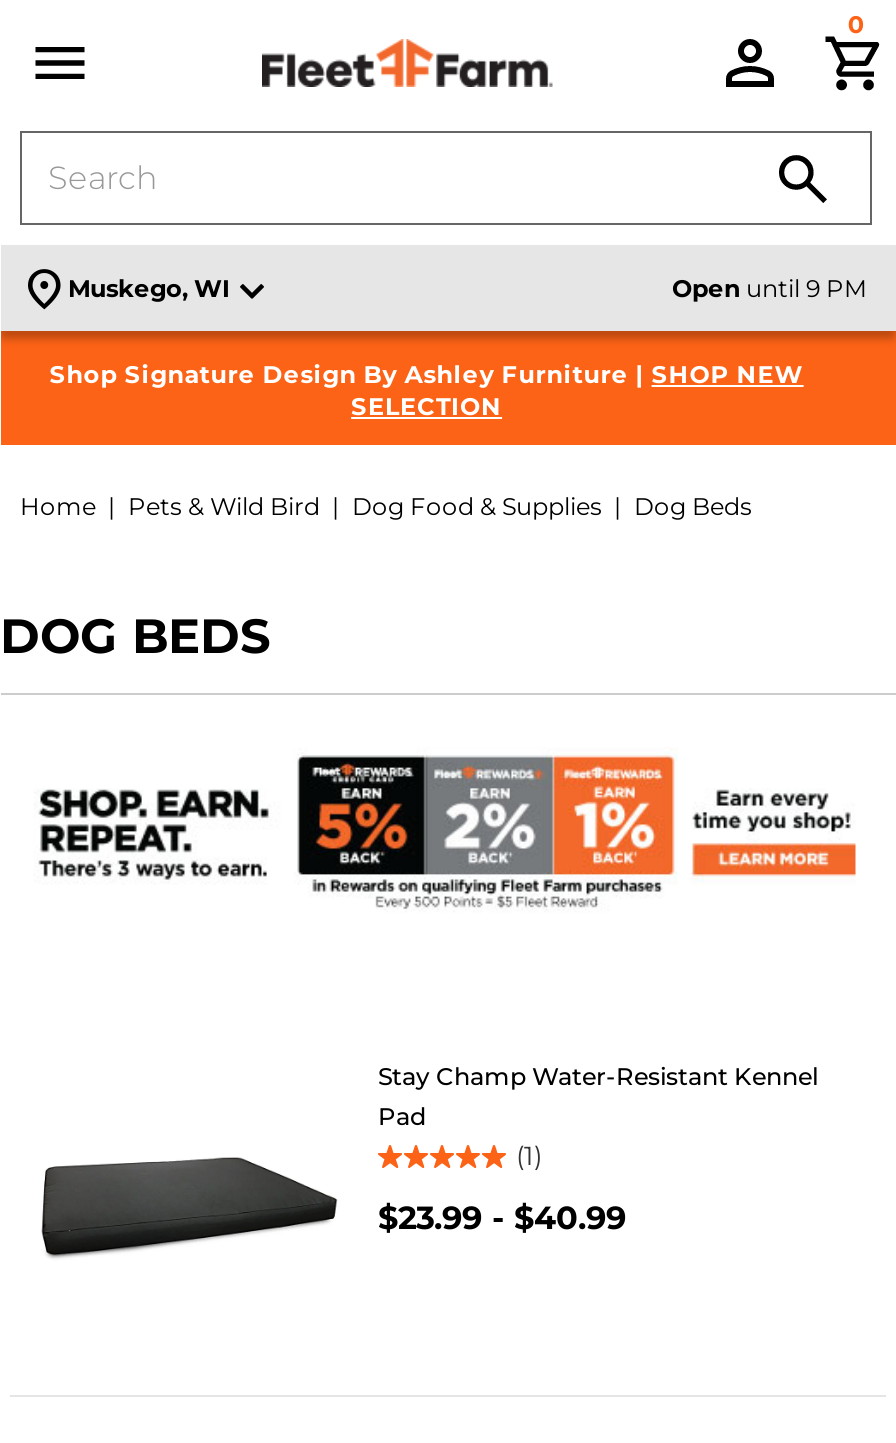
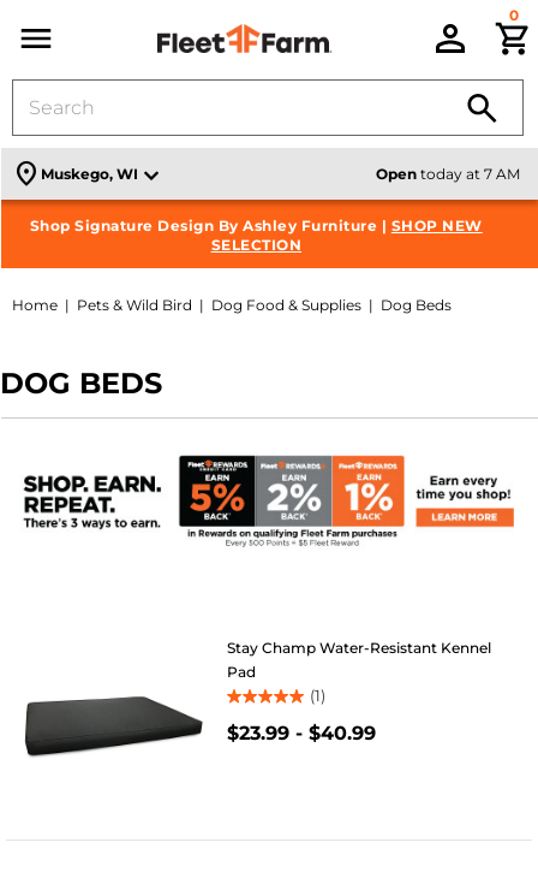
- Open until 9 PM
+ Open today at 7 AM
